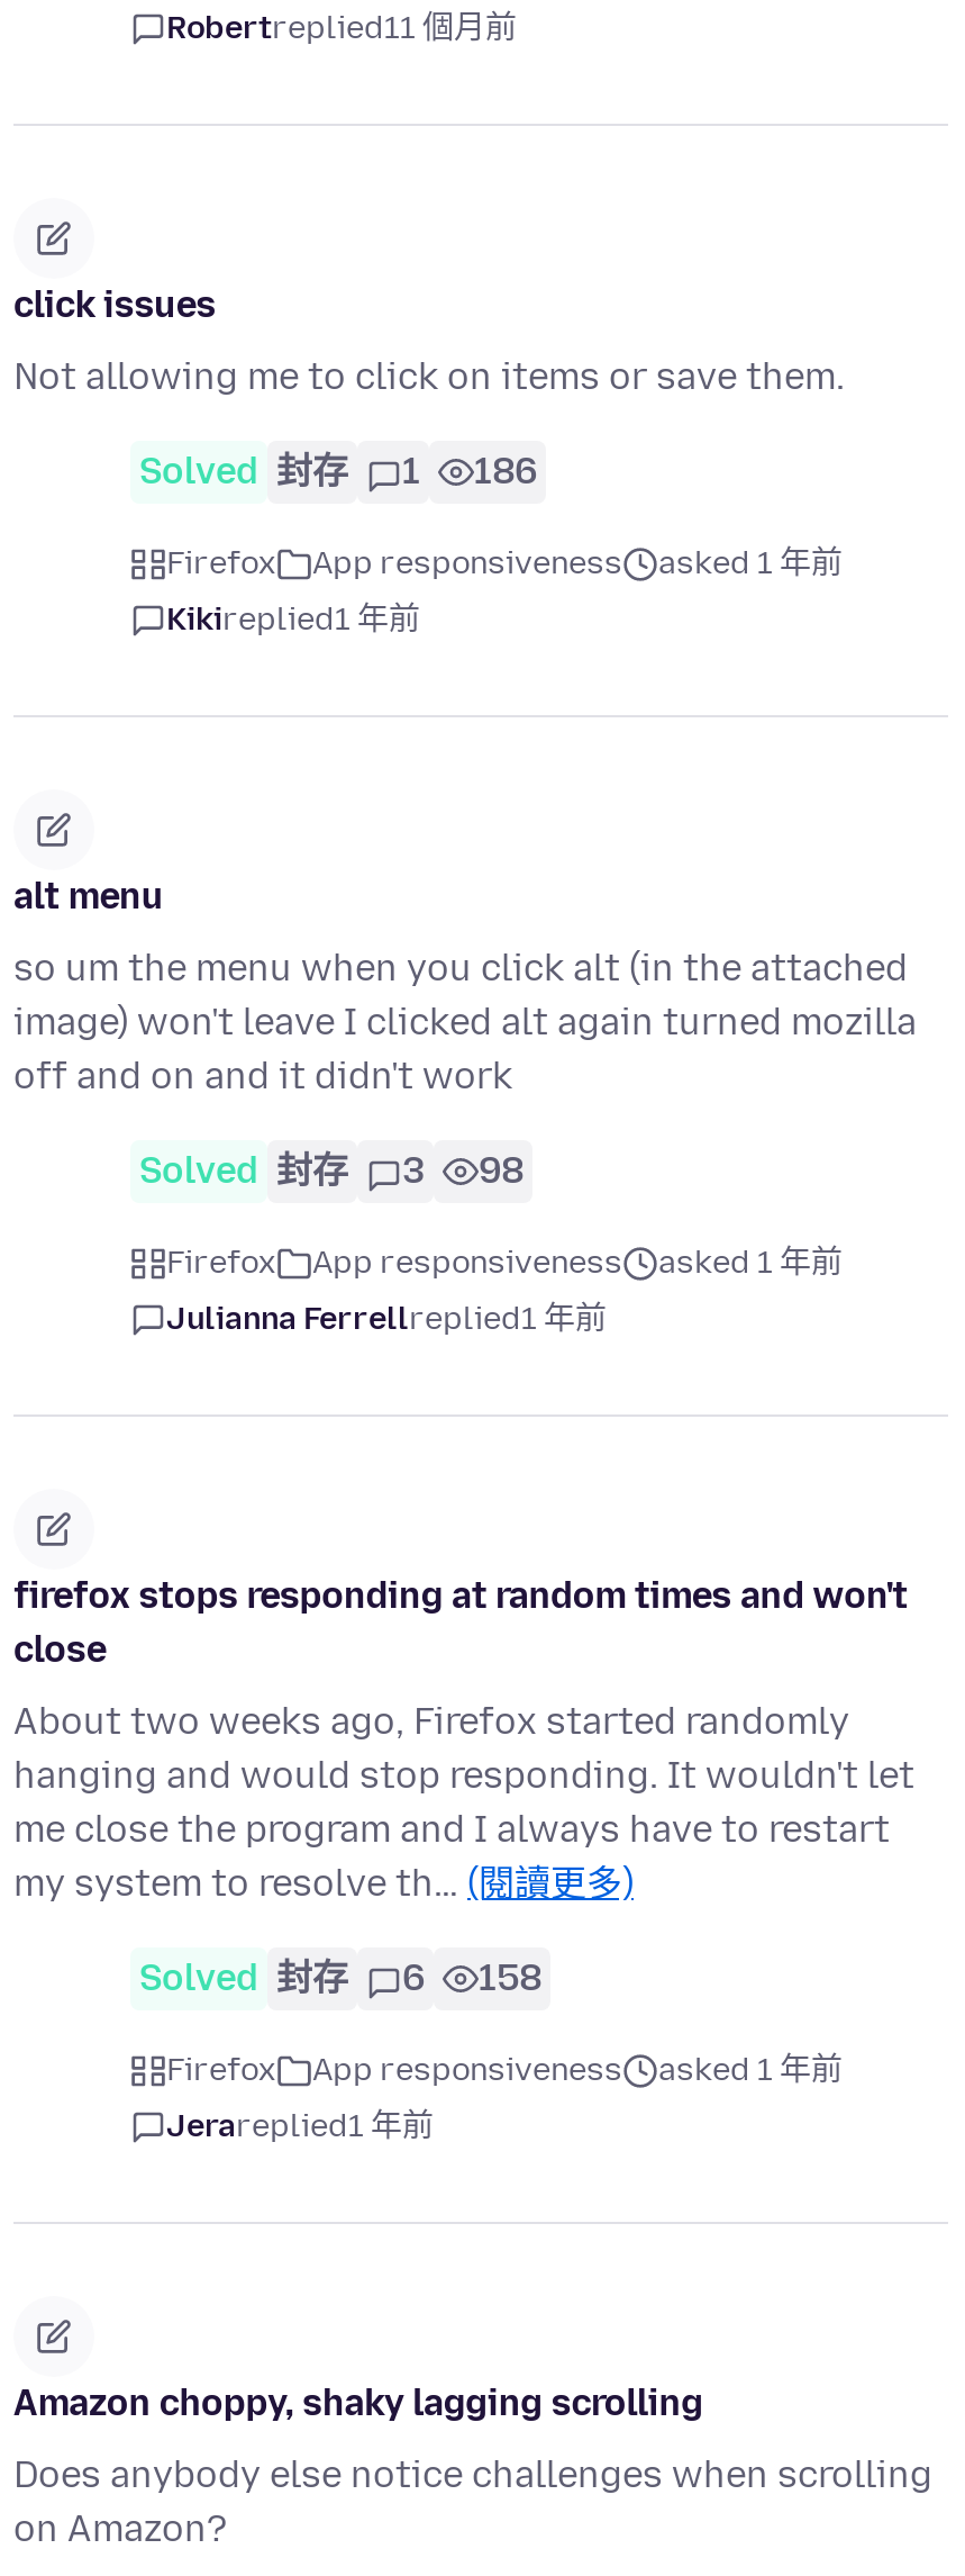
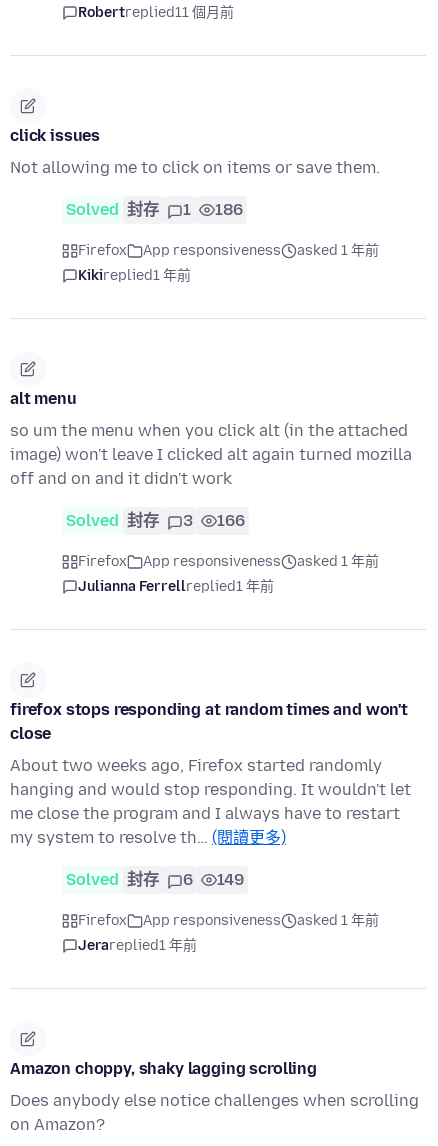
- Solved 封存 3 98
+ Solved 封存 3 166

- Solved 封存 6 158
+ Solved 封存 6 149
